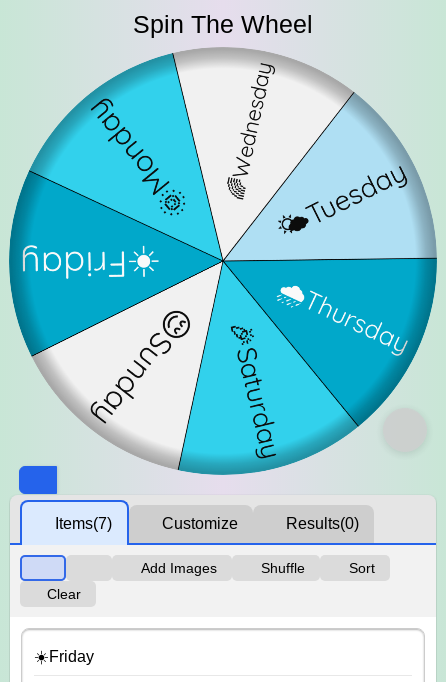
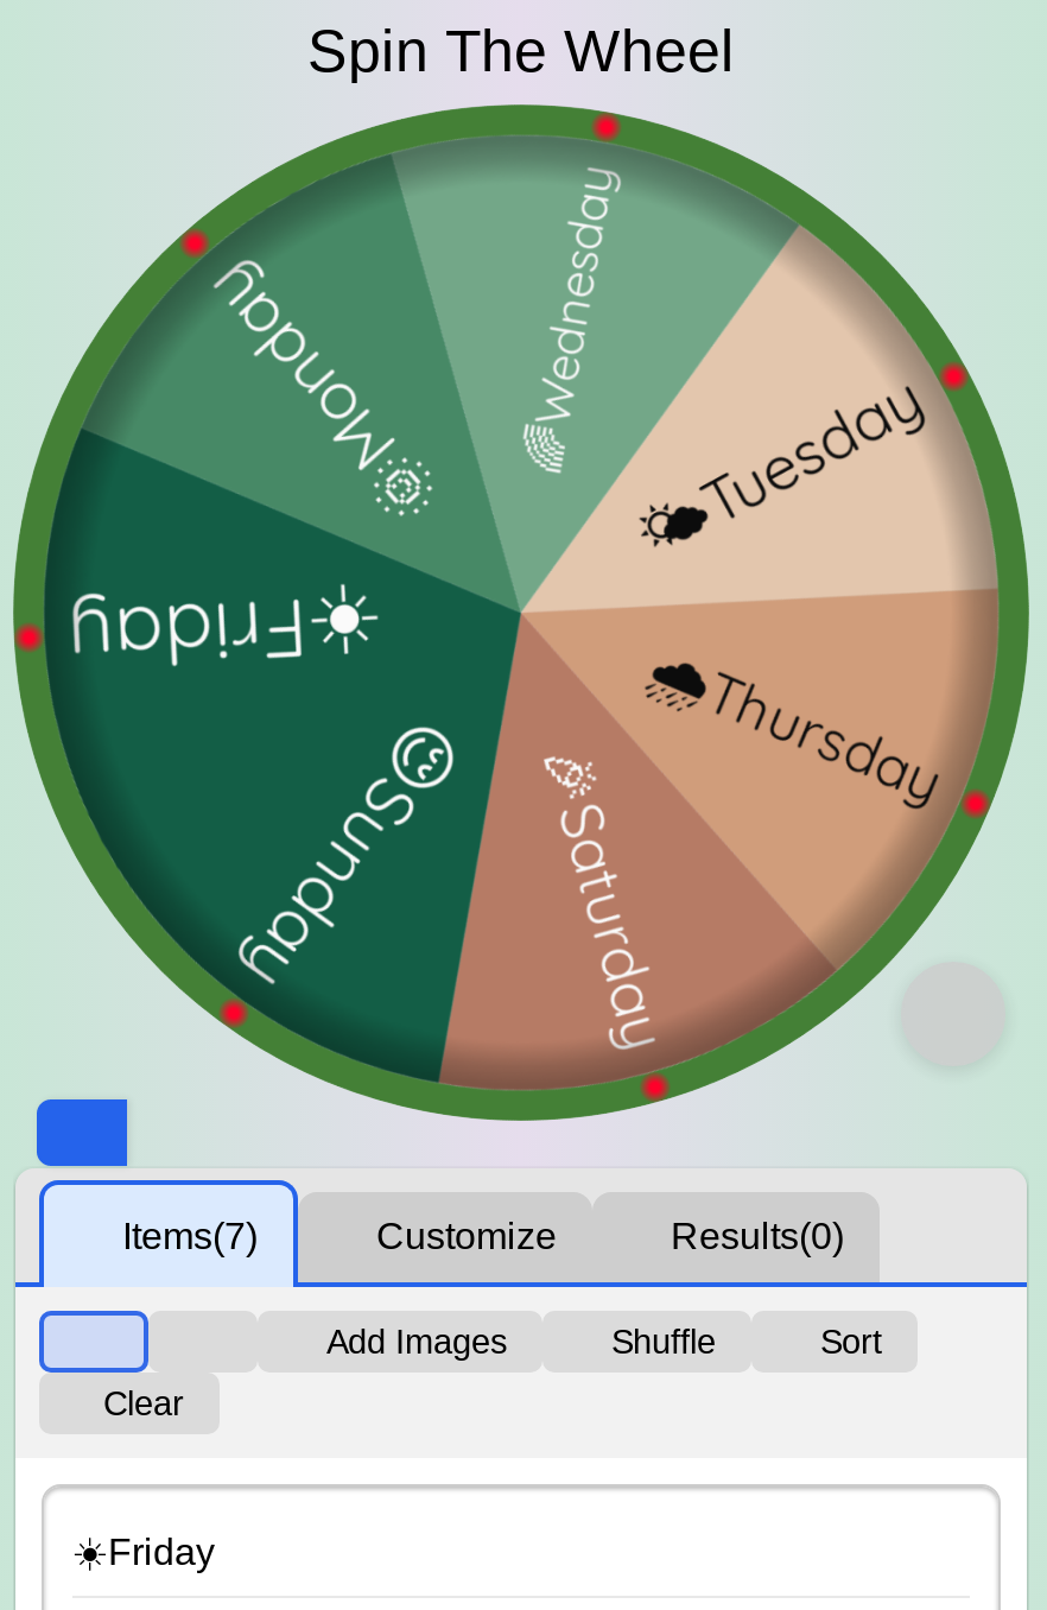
- [image]
+ [image]
